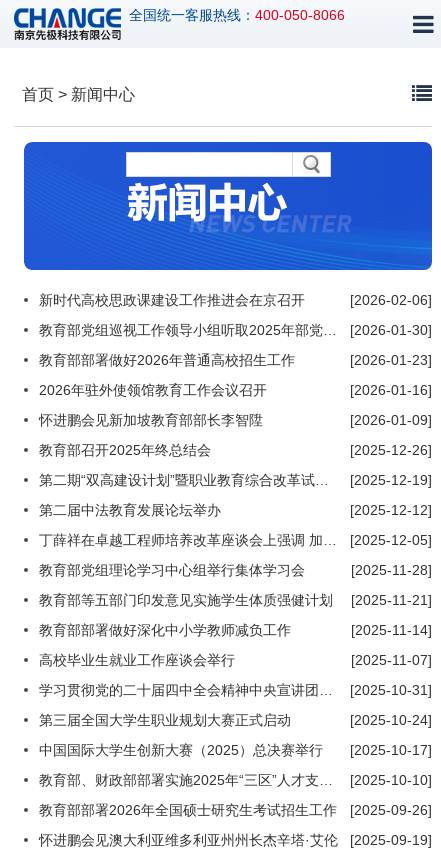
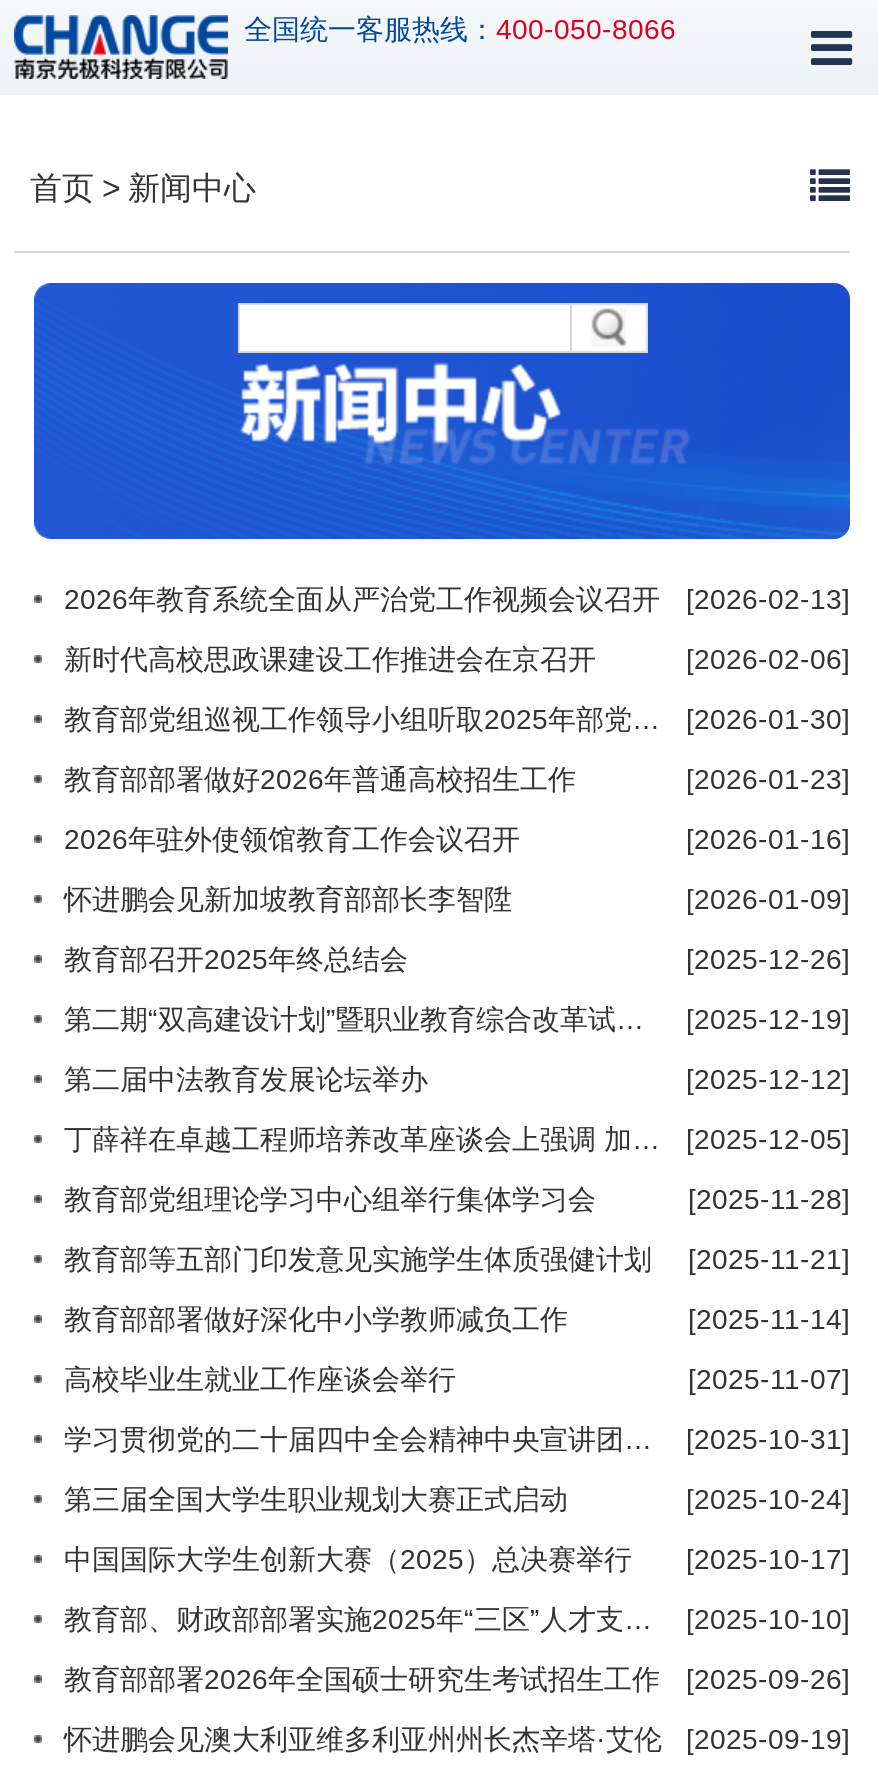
+ 2026年教育系统全面从严治党工作视频会议召开
+ [2026-02-13]
